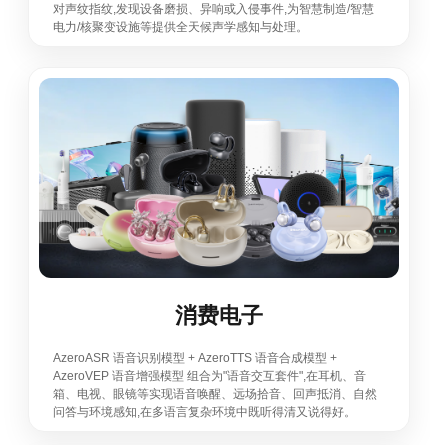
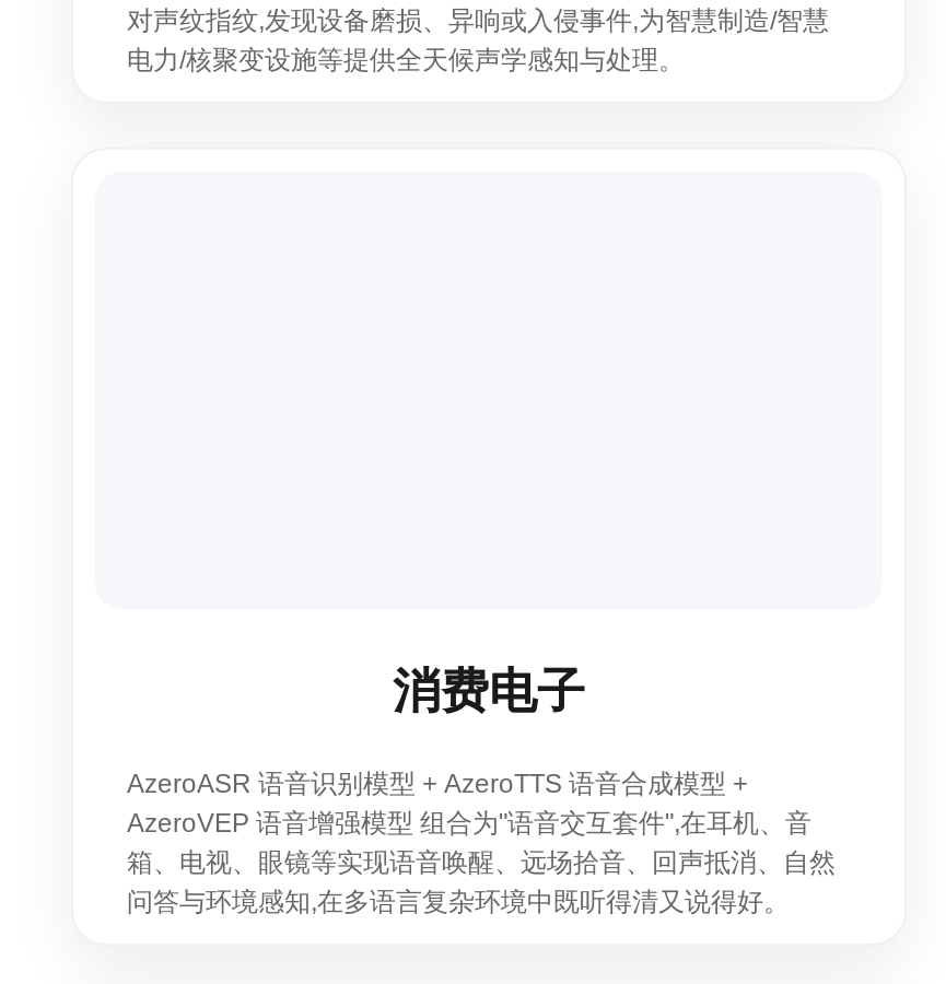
- [image]
